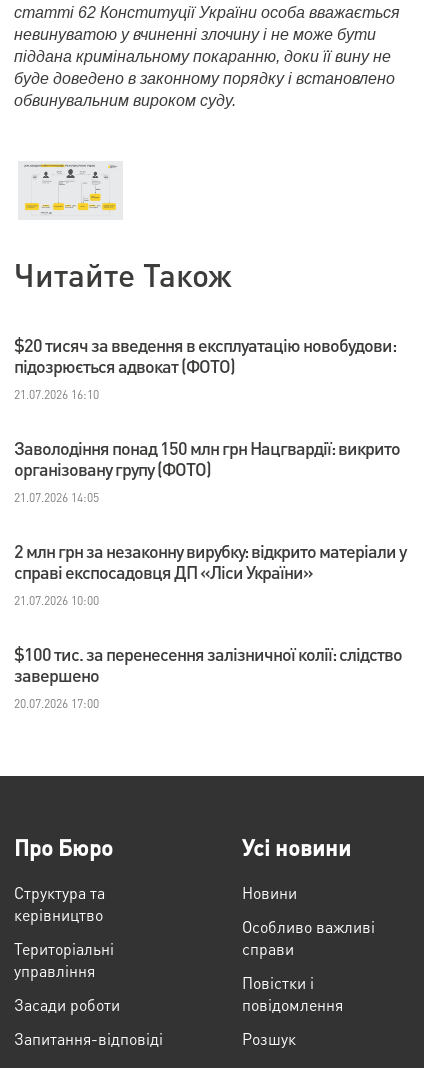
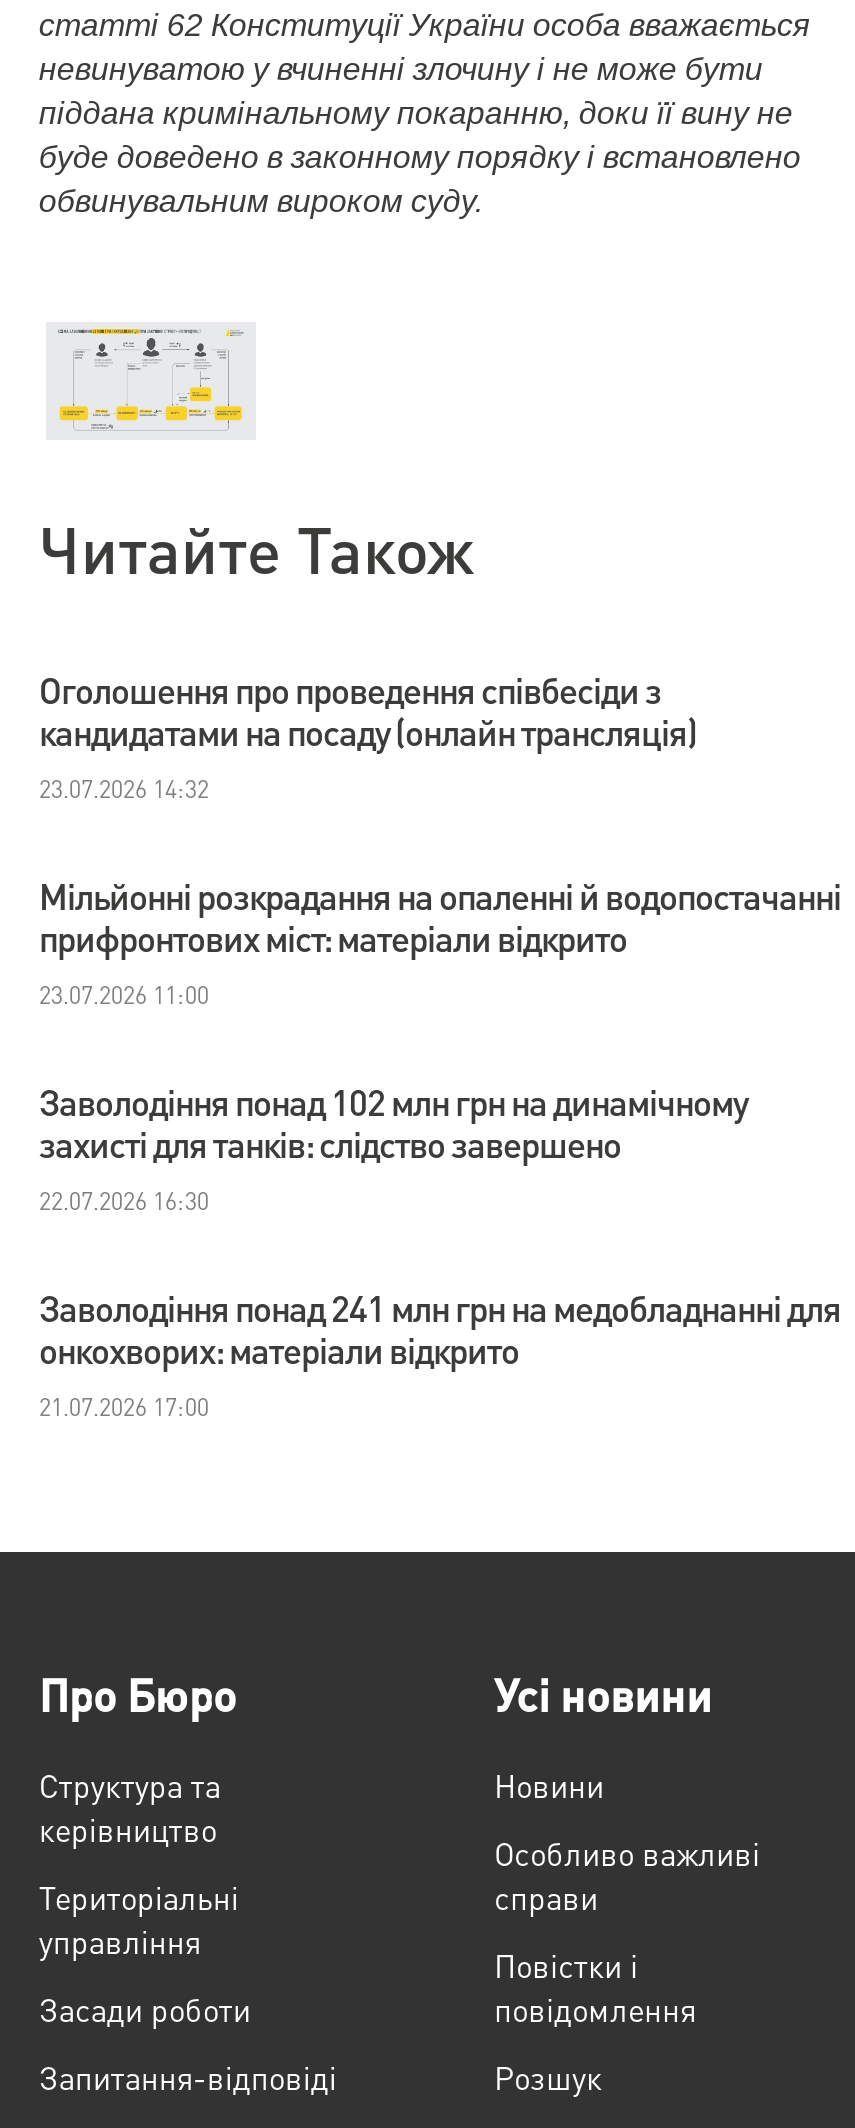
- $20 тисяч за введення в експлуатацію новобудови:
- підозрюється адвокат (ФОТО)
- 21.07.2026 16:10
+ Оголошення про проведення співбесіди з
+ кандидатами на посаду (онлайн трансляція)
+ 23.07.2026 14:32

- Заволодіння понад 150 млн грн Нацгвардії: викрито
- організовану групу (ФОТО)
- 21.07.2026 14:05
+ Мільйонні розкрадання на опаленні й водопостачанні
+ прифронтових міст: матеріали відкрито
+ 23.07.2026 11:00

- 2 млн грн за незаконну вирубку: відкрито матеріали у
- справі експосадовця ДП «Ліси України»
- 21.07.2026 10:00
+ Заволодіння понад 102 млн грн на динамічному
+ захисті для танків: слідство завершено
+ 22.07.2026 16:30

- $100 тис. за перенесення залізничної колії: слідство
- завершено
- 20.07.2026 17:00
+ Заволодіння понад 241 млн грн на медобладнанні для
+ онкохворих: матеріали відкрито
+ 21.07.2026 17:00
